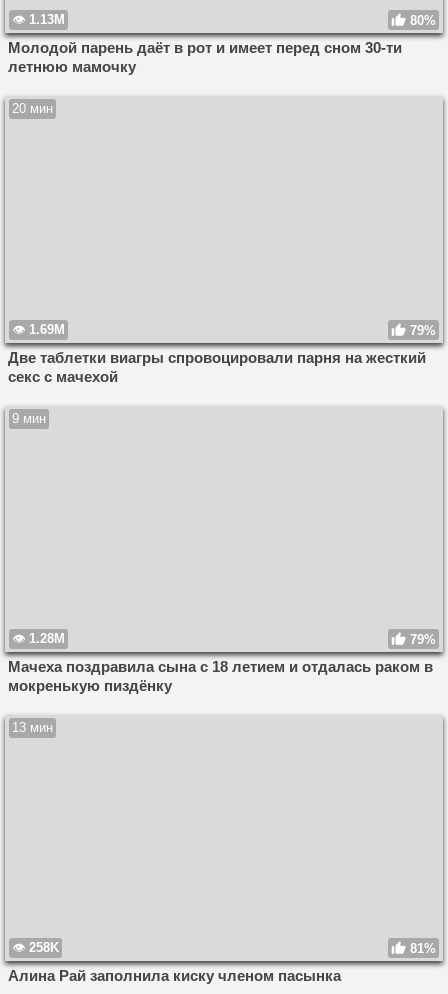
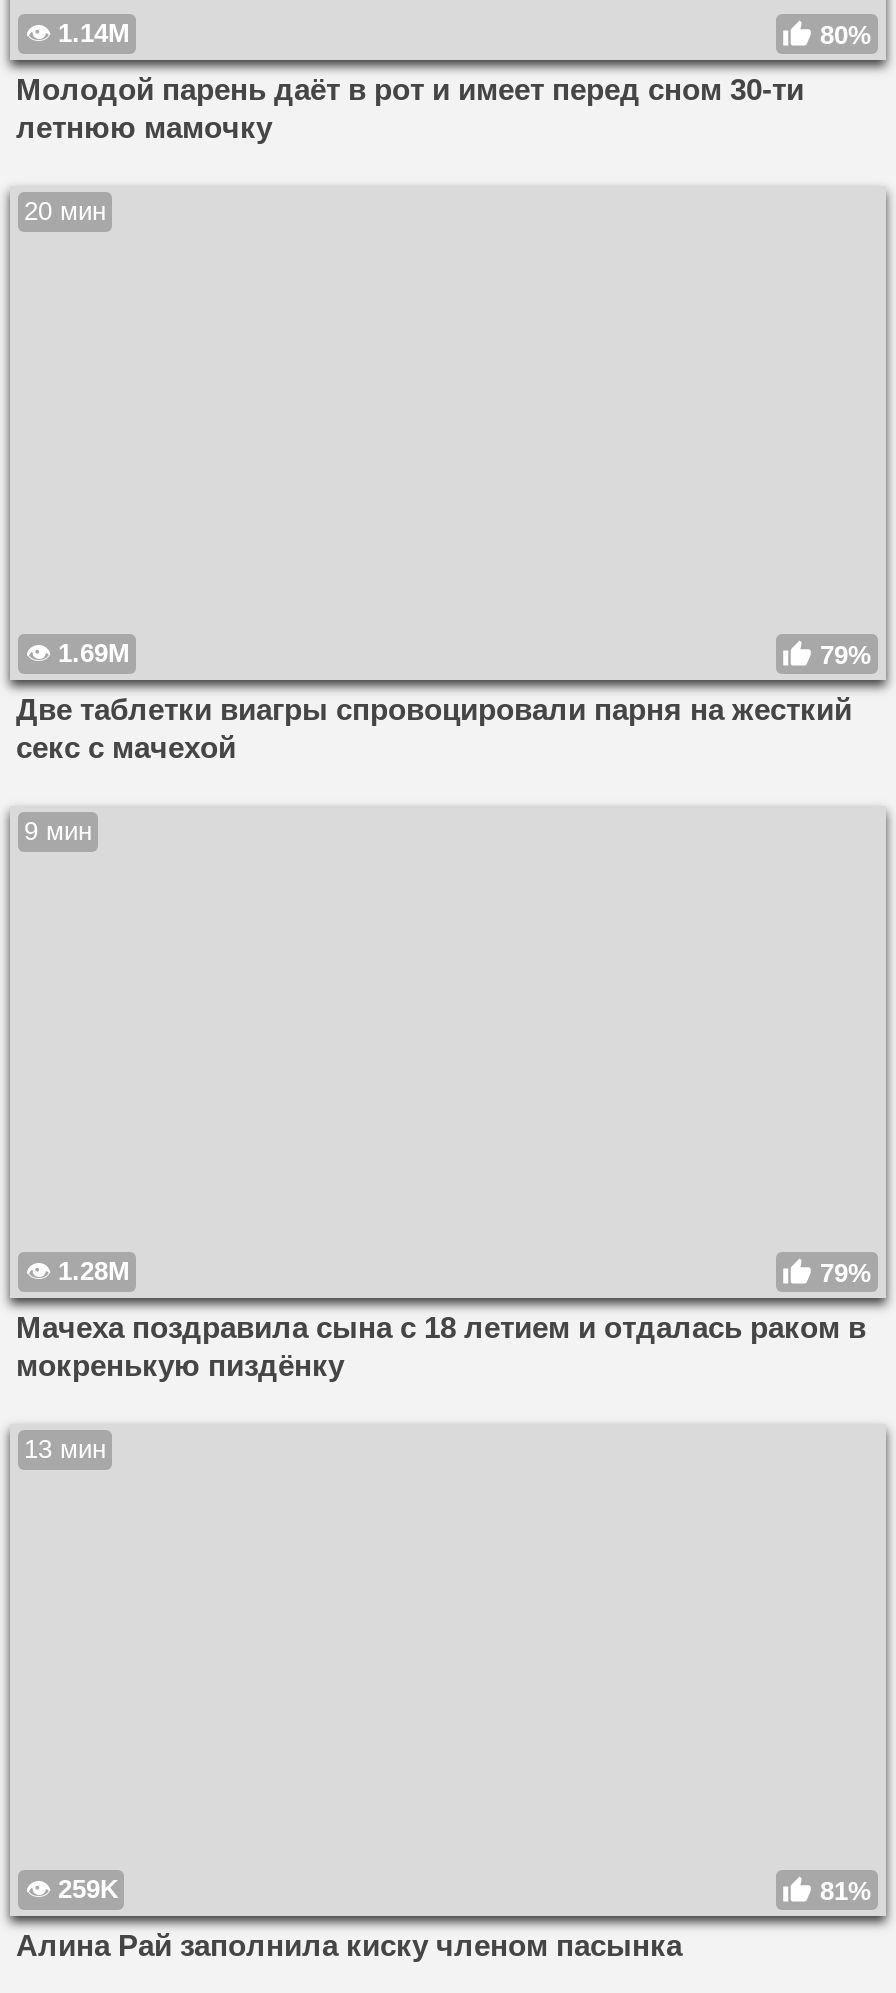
- 1.13M
+ 1.14M

- 258K
+ 259K
